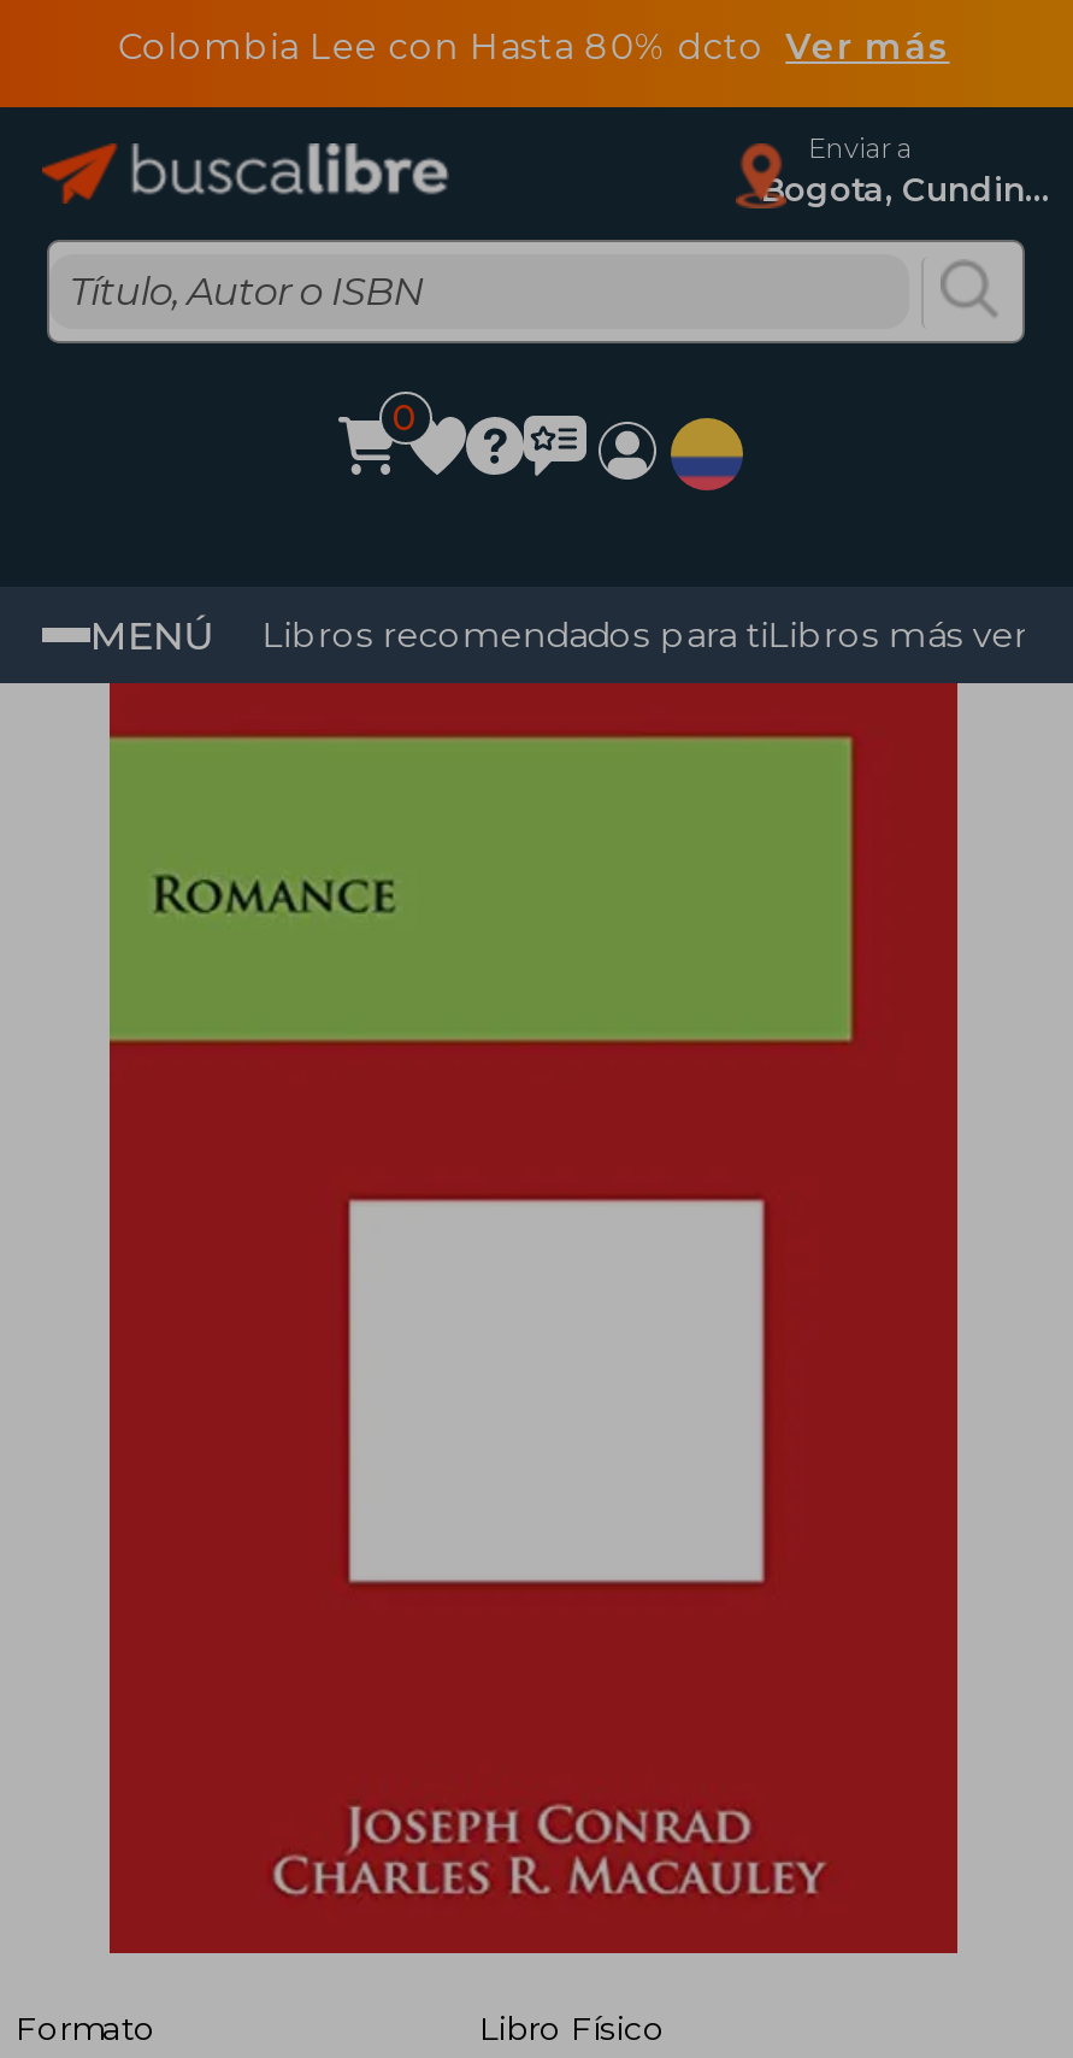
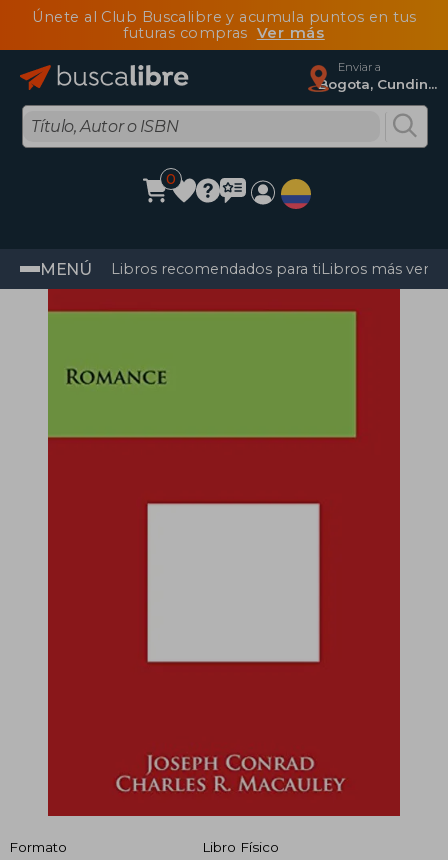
- Colombia Lee con Hasta 80% dcto Ver más
+ Únete al Club Buscalibre y acumula puntos en tus
+ futuras compras Ver más
